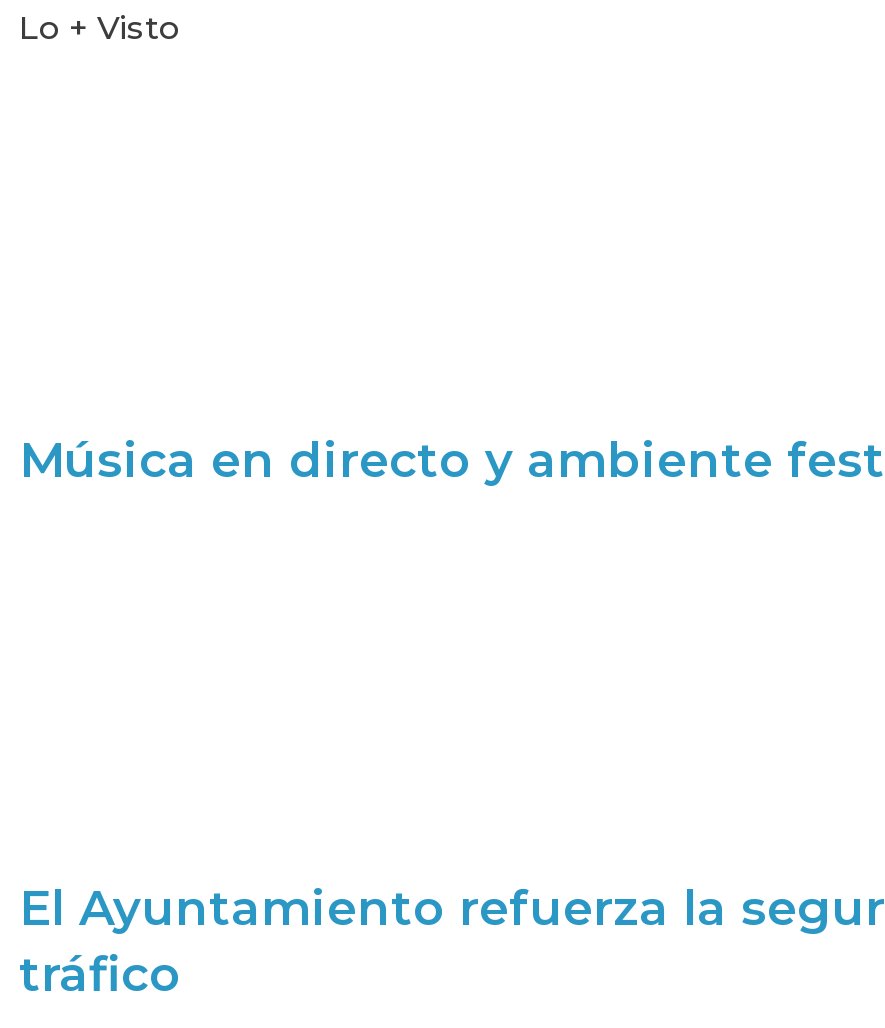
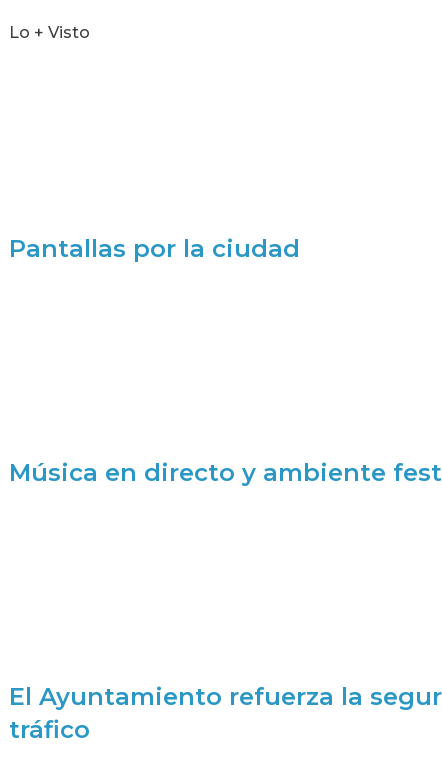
+ Pantallas por la ciudad
